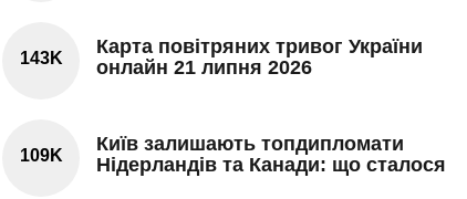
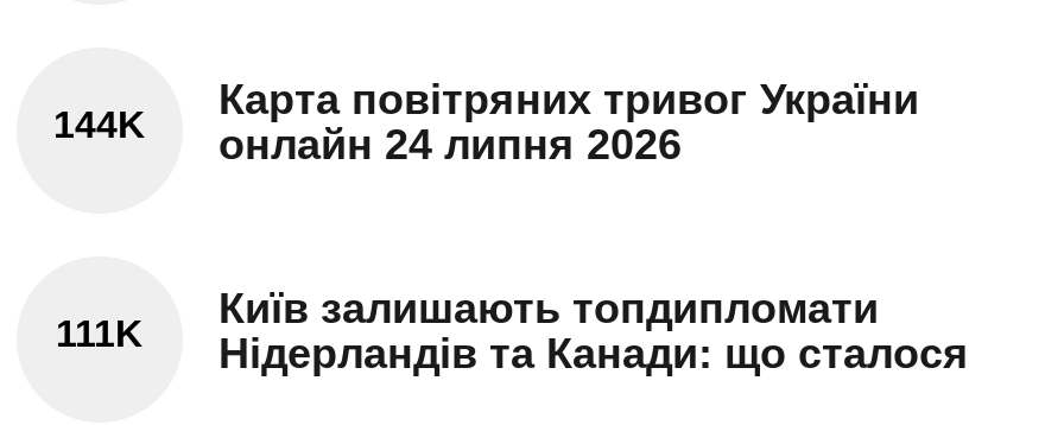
- 143K
+ 144K

- онлайн 21 липня 2026
+ онлайн 24 липня 2026

- 109K Нідерландів та Канади: що сталося
+ 111K Нідерландів та Канади: що сталося
